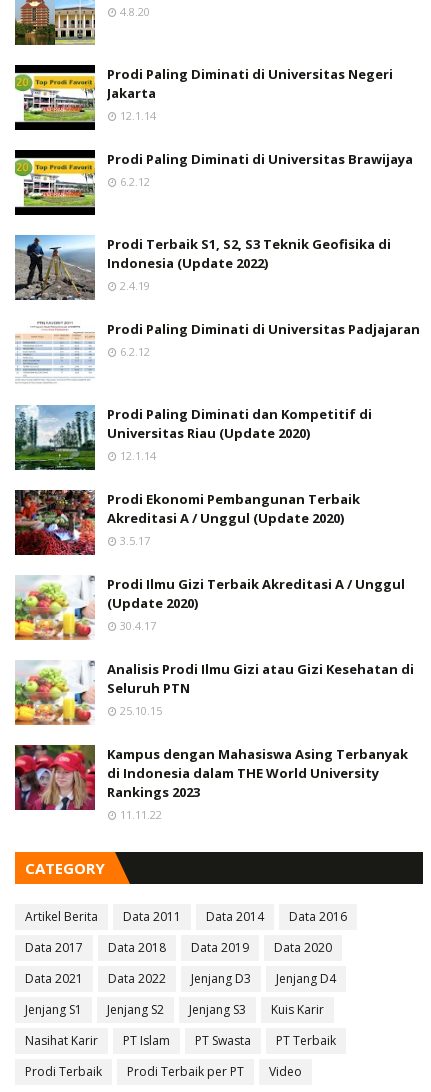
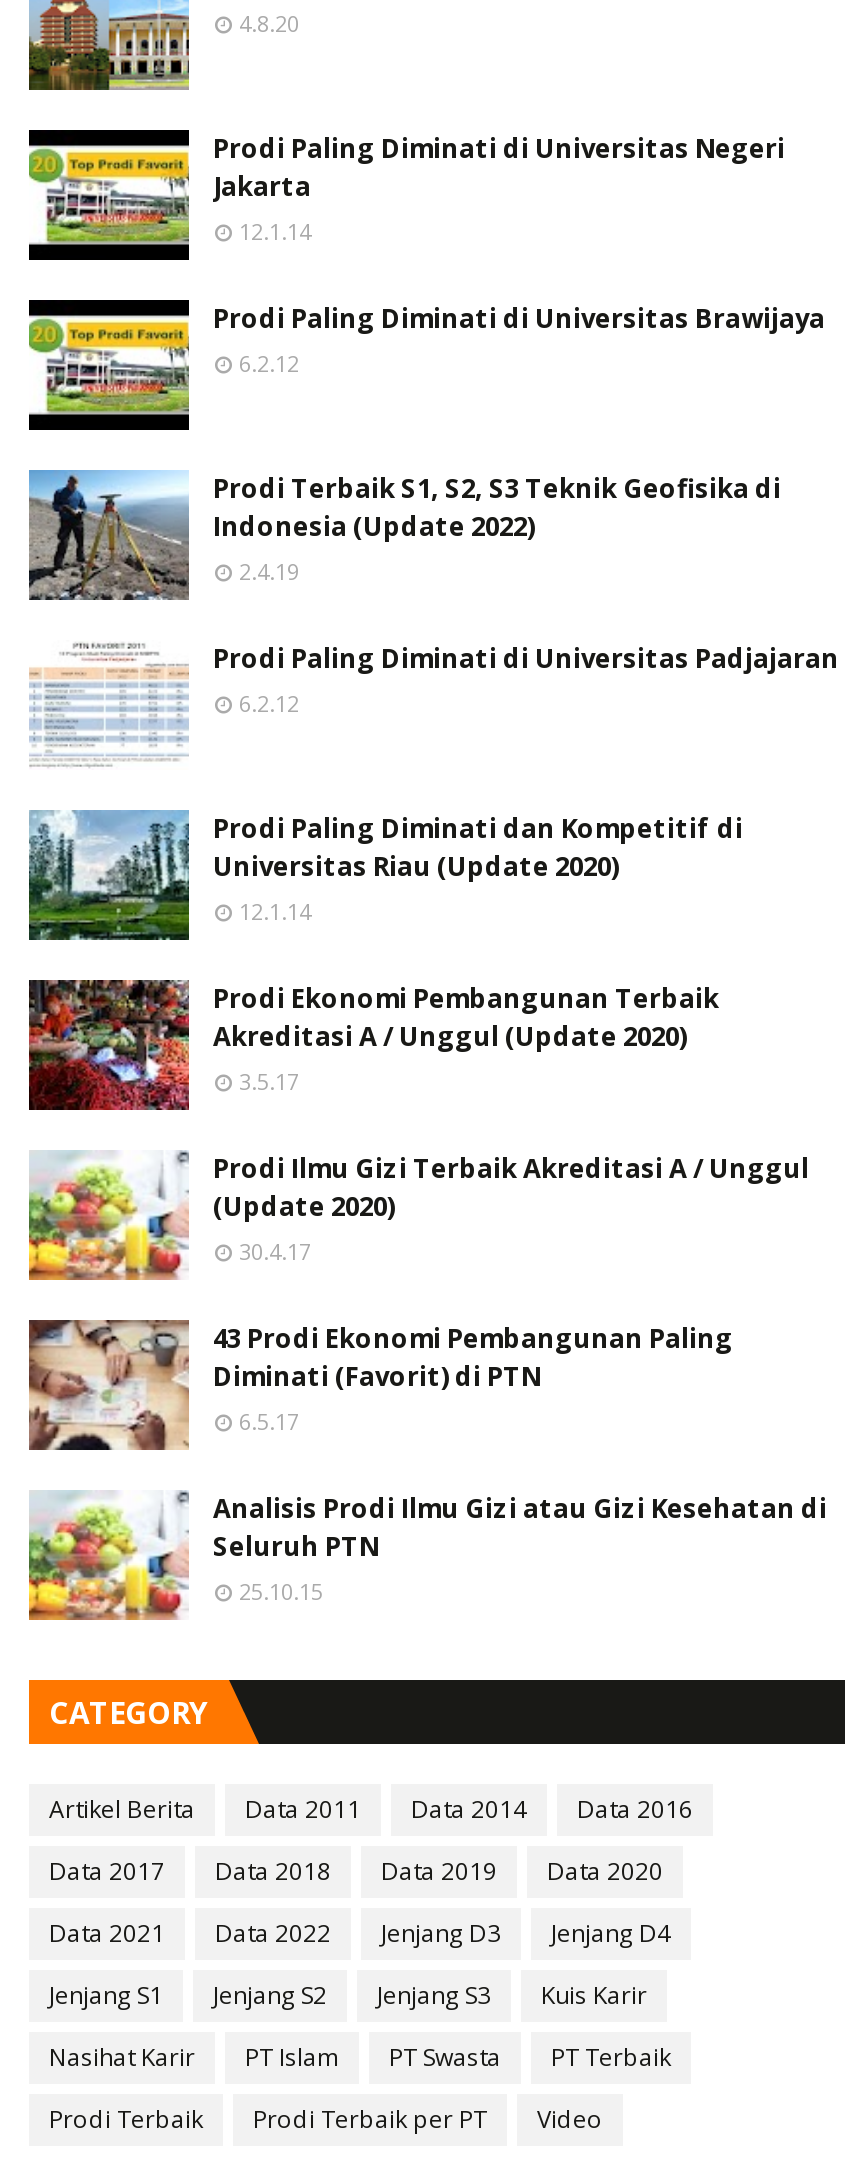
+ [image]
+ 43 Prodi Ekonomi Pembangunan Paling
+ Diminati (Favorit) di PTN
+ 6.5.17

moved down: [image] | Analisis Prodi Ilmu Gizi atau Gizi Kesehatan di | Seluruh PTN | 25.10.15

- [image]
- Kampus dengan Mahasiswa Asing Terbanyak
- di Indonesia dalam THE World University
- Rankings 2023
- 11.11.22
